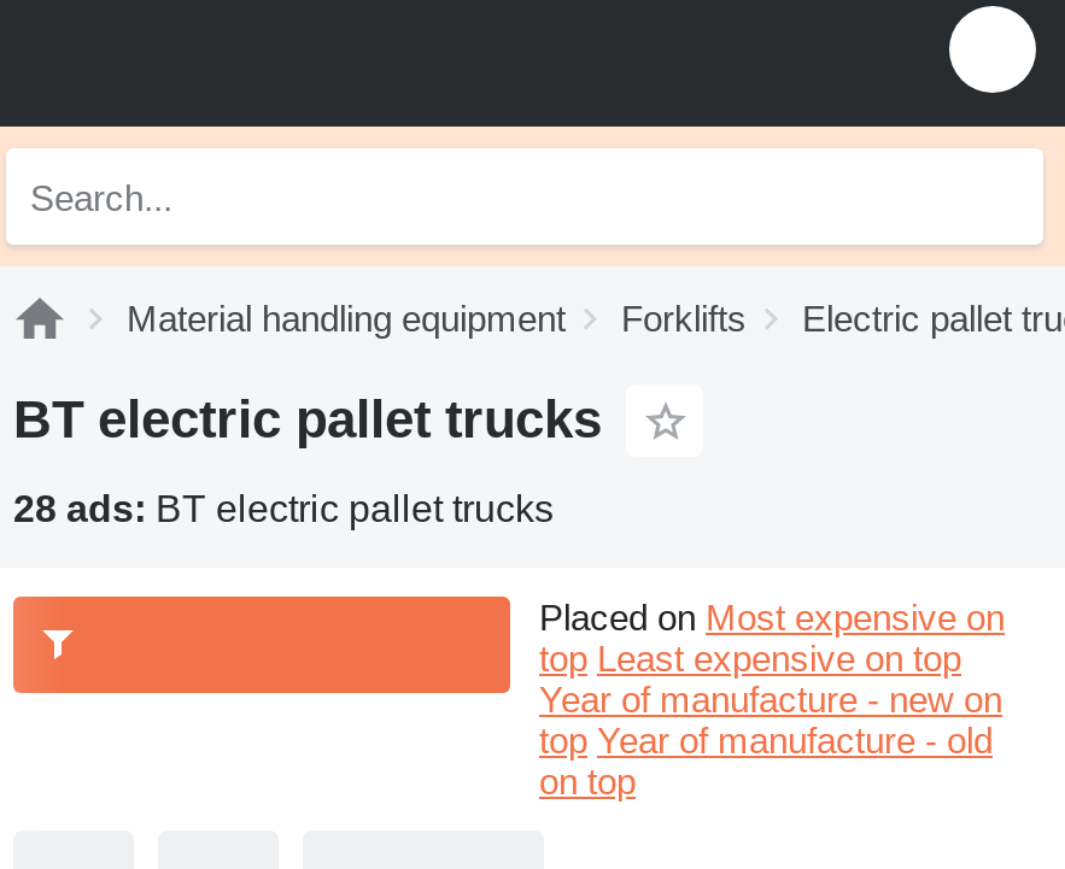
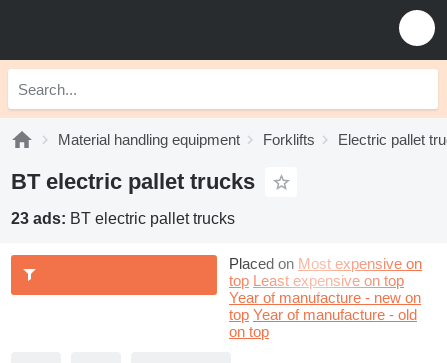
- 28 ads: BT electric pallet trucks
+ 23 ads: BT electric pallet trucks
